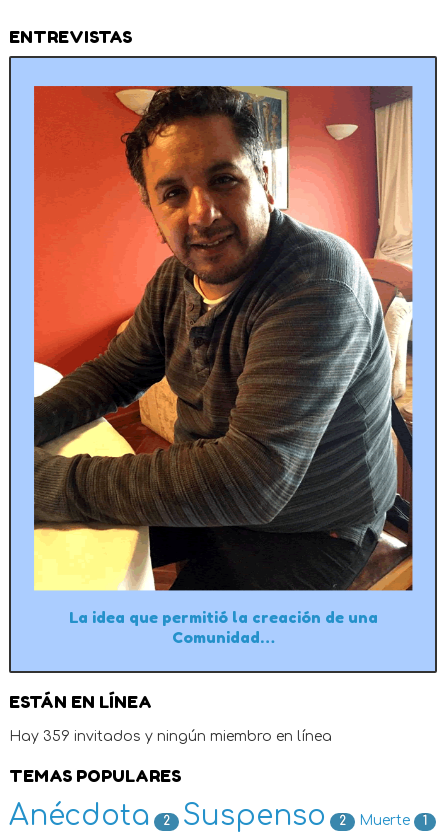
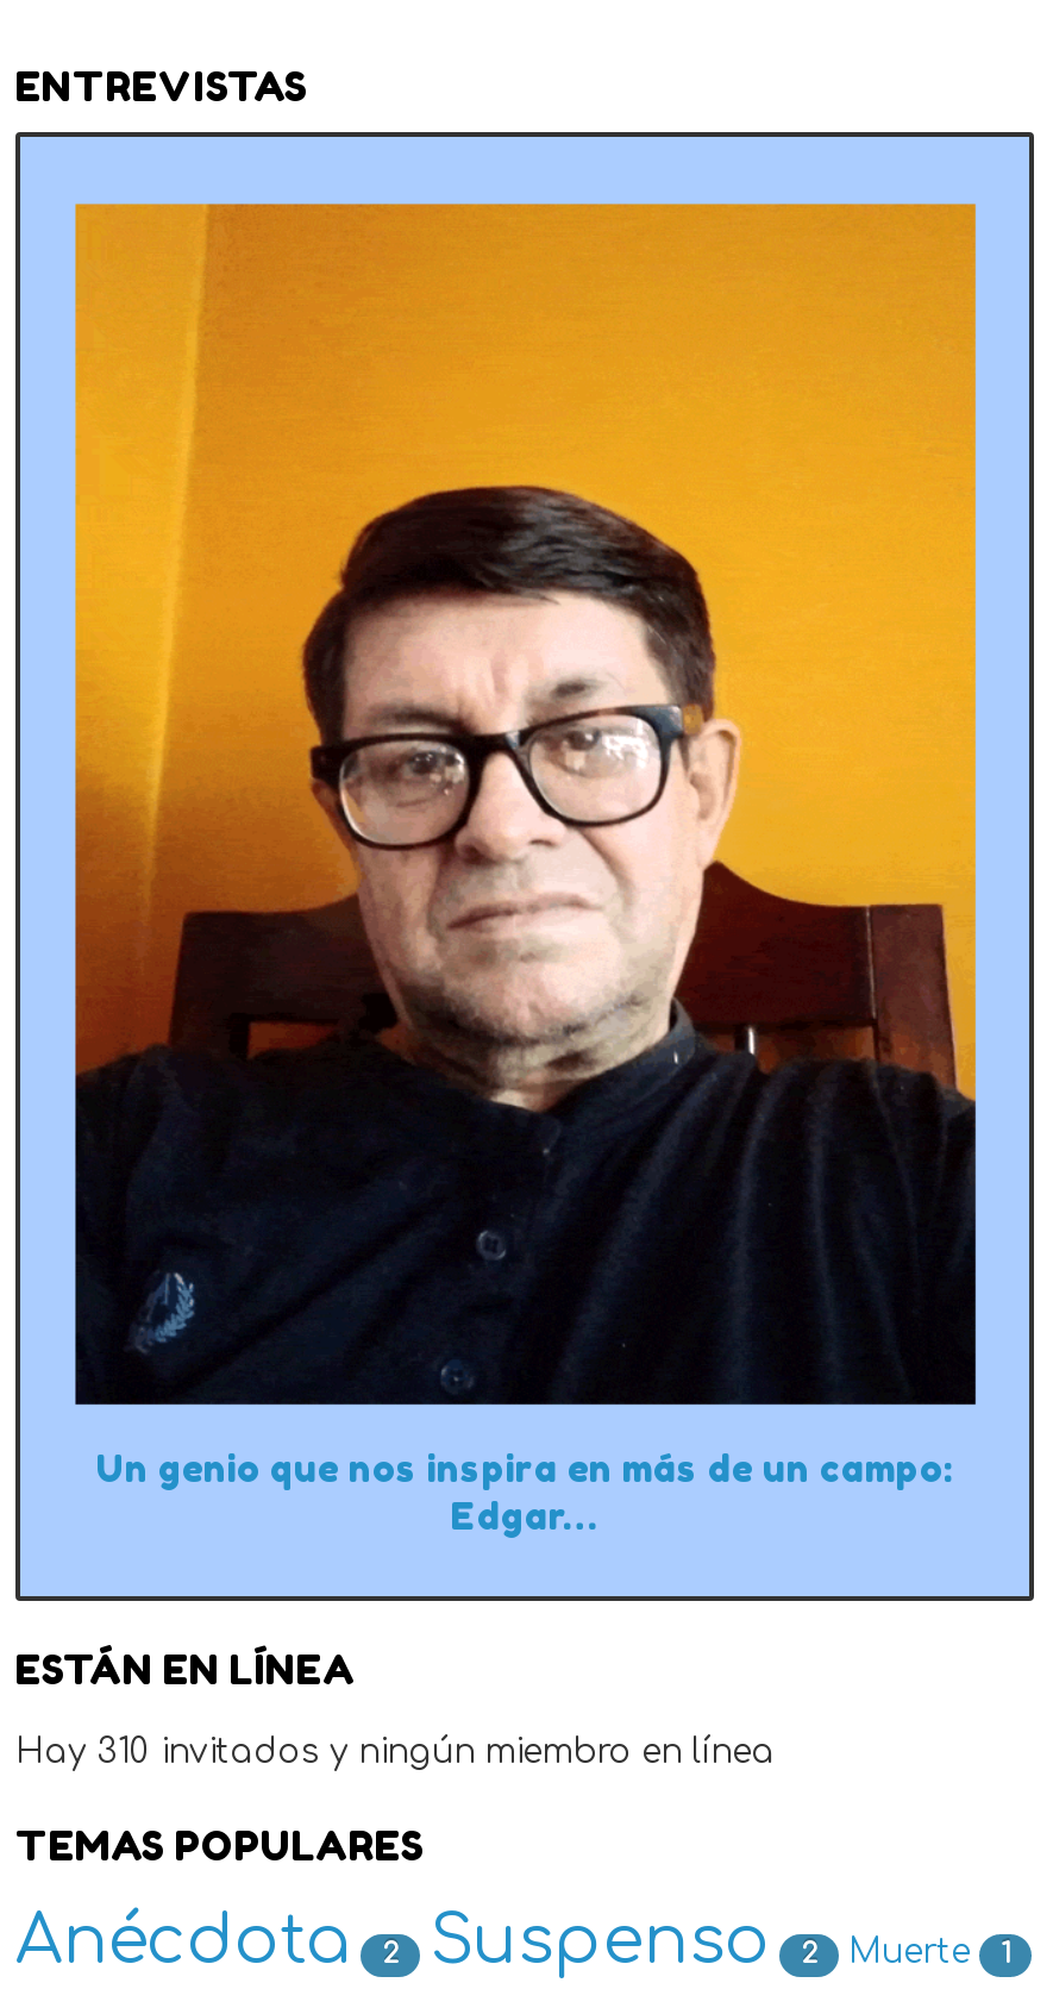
- [image]
- La idea que permitió la creación de una
- Comunidad…
+ [image]
+ Un genio que nos inspira en más de un campo:
+ Edgar…

- Hay 359 invitados y ningún miembro en línea
+ Hay 310 invitados y ningún miembro en línea
